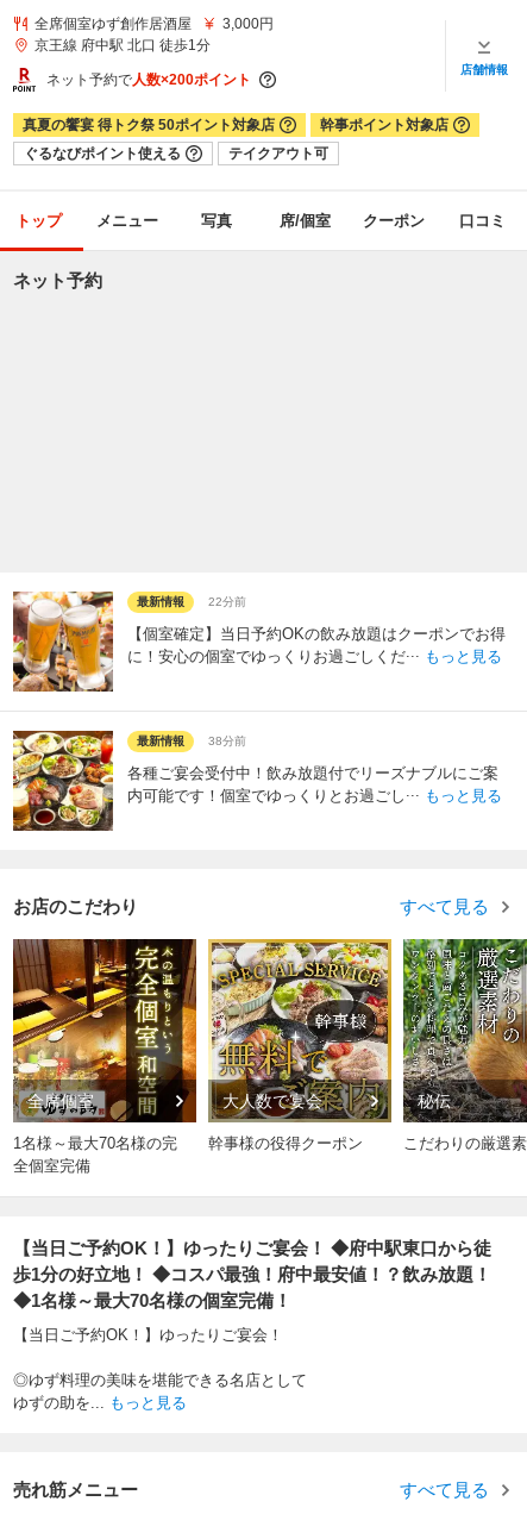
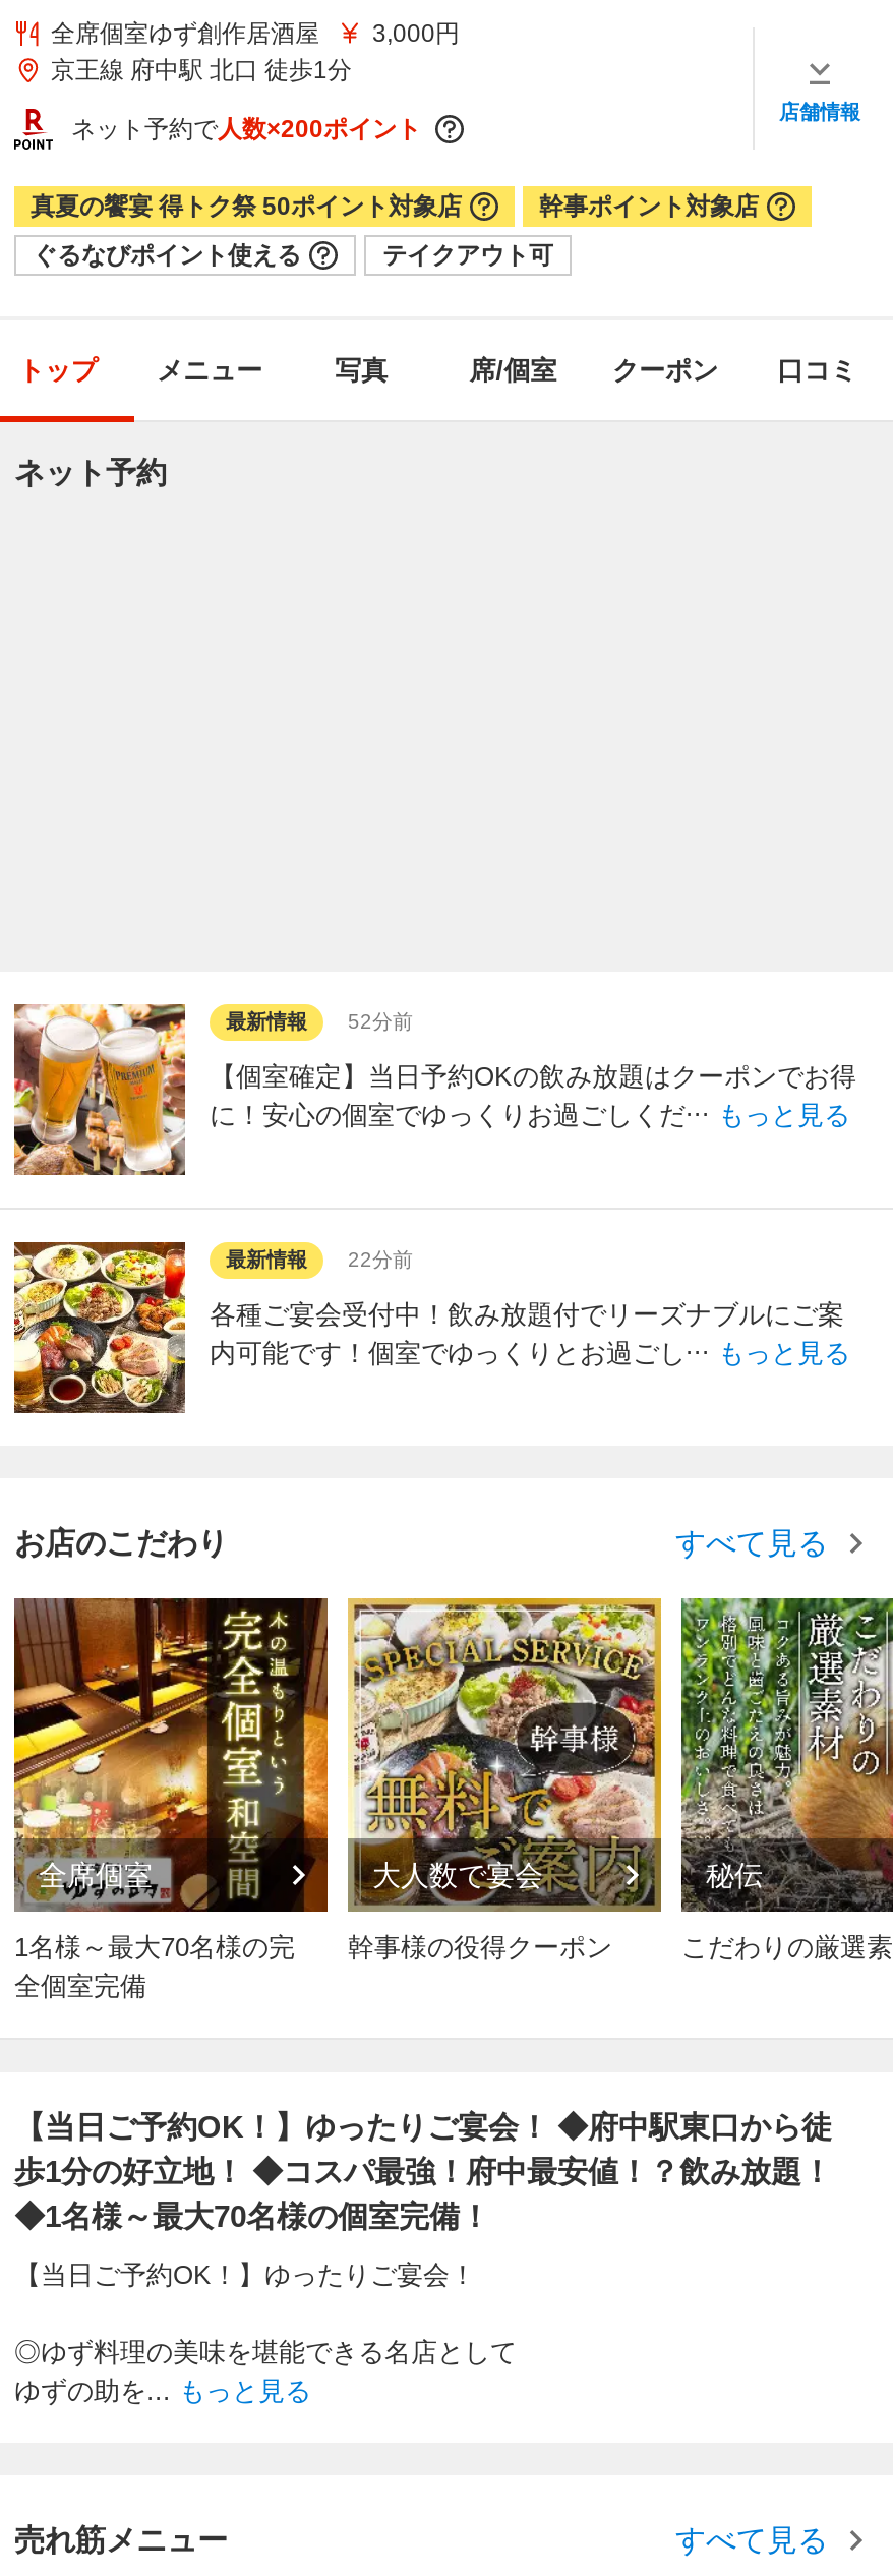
- 最新情報 22分前
+ 最新情報 52分前

- 最新情報 38分前
+ 最新情報 22分前
